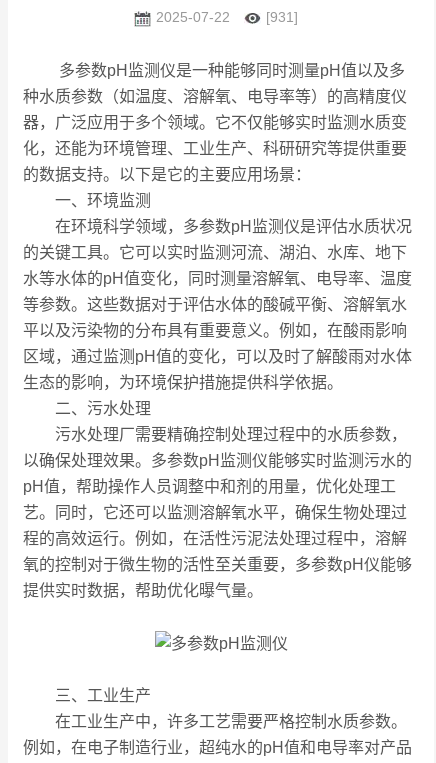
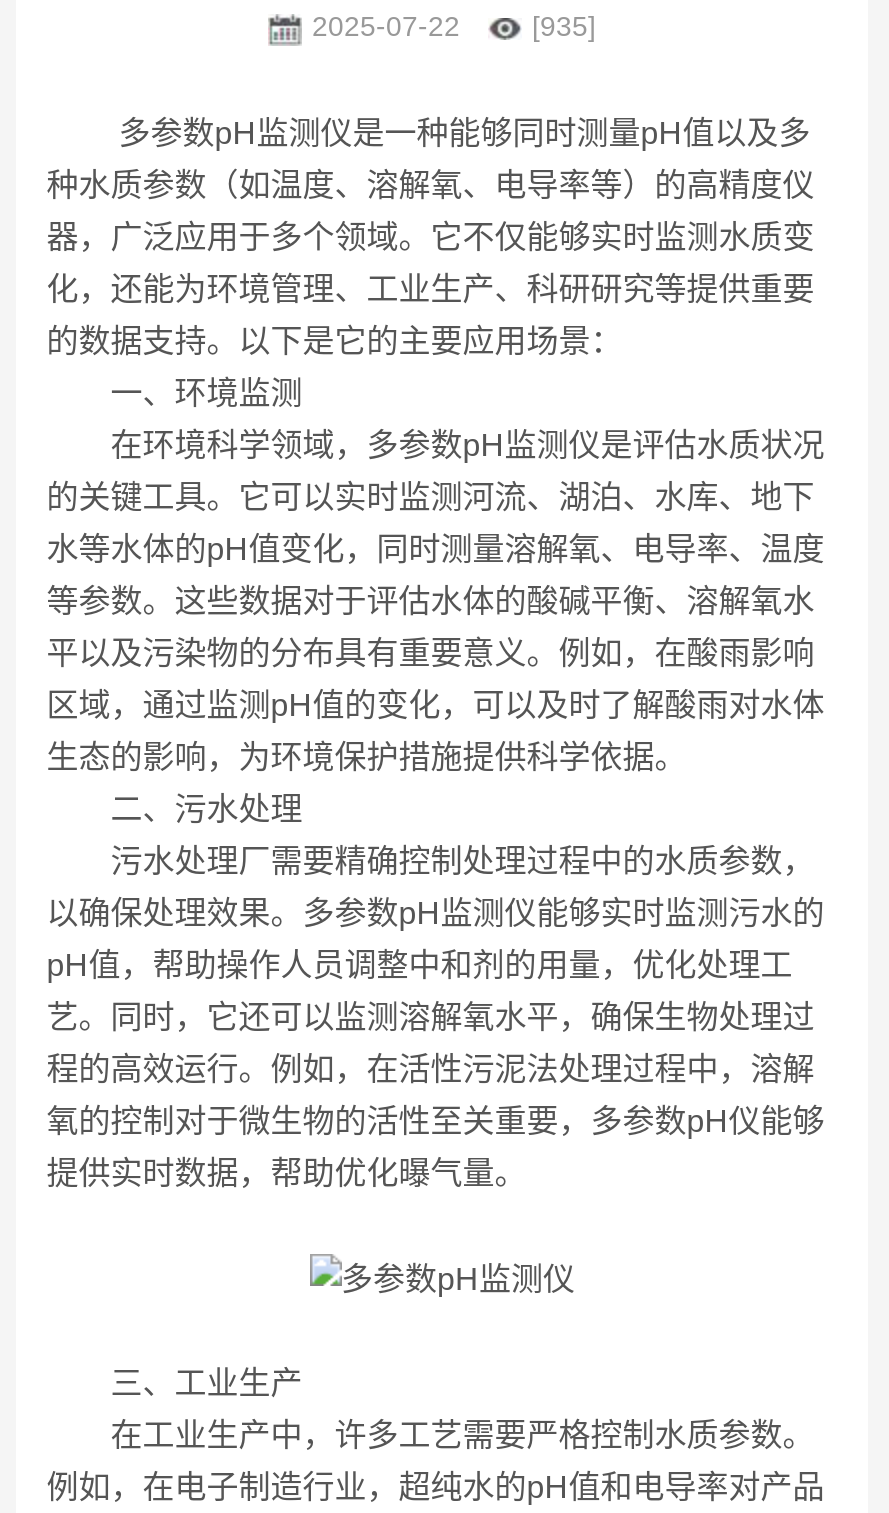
- [931]
+ [935]
